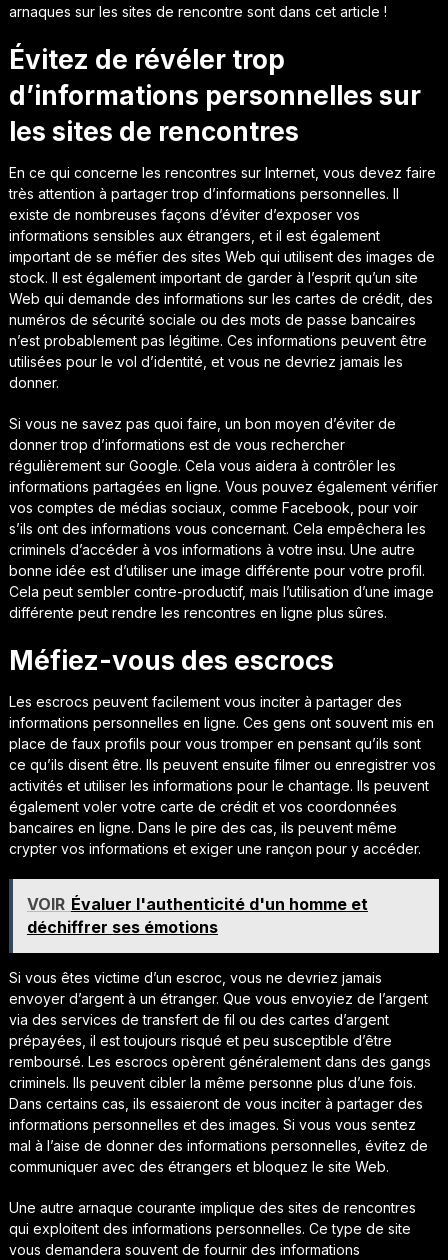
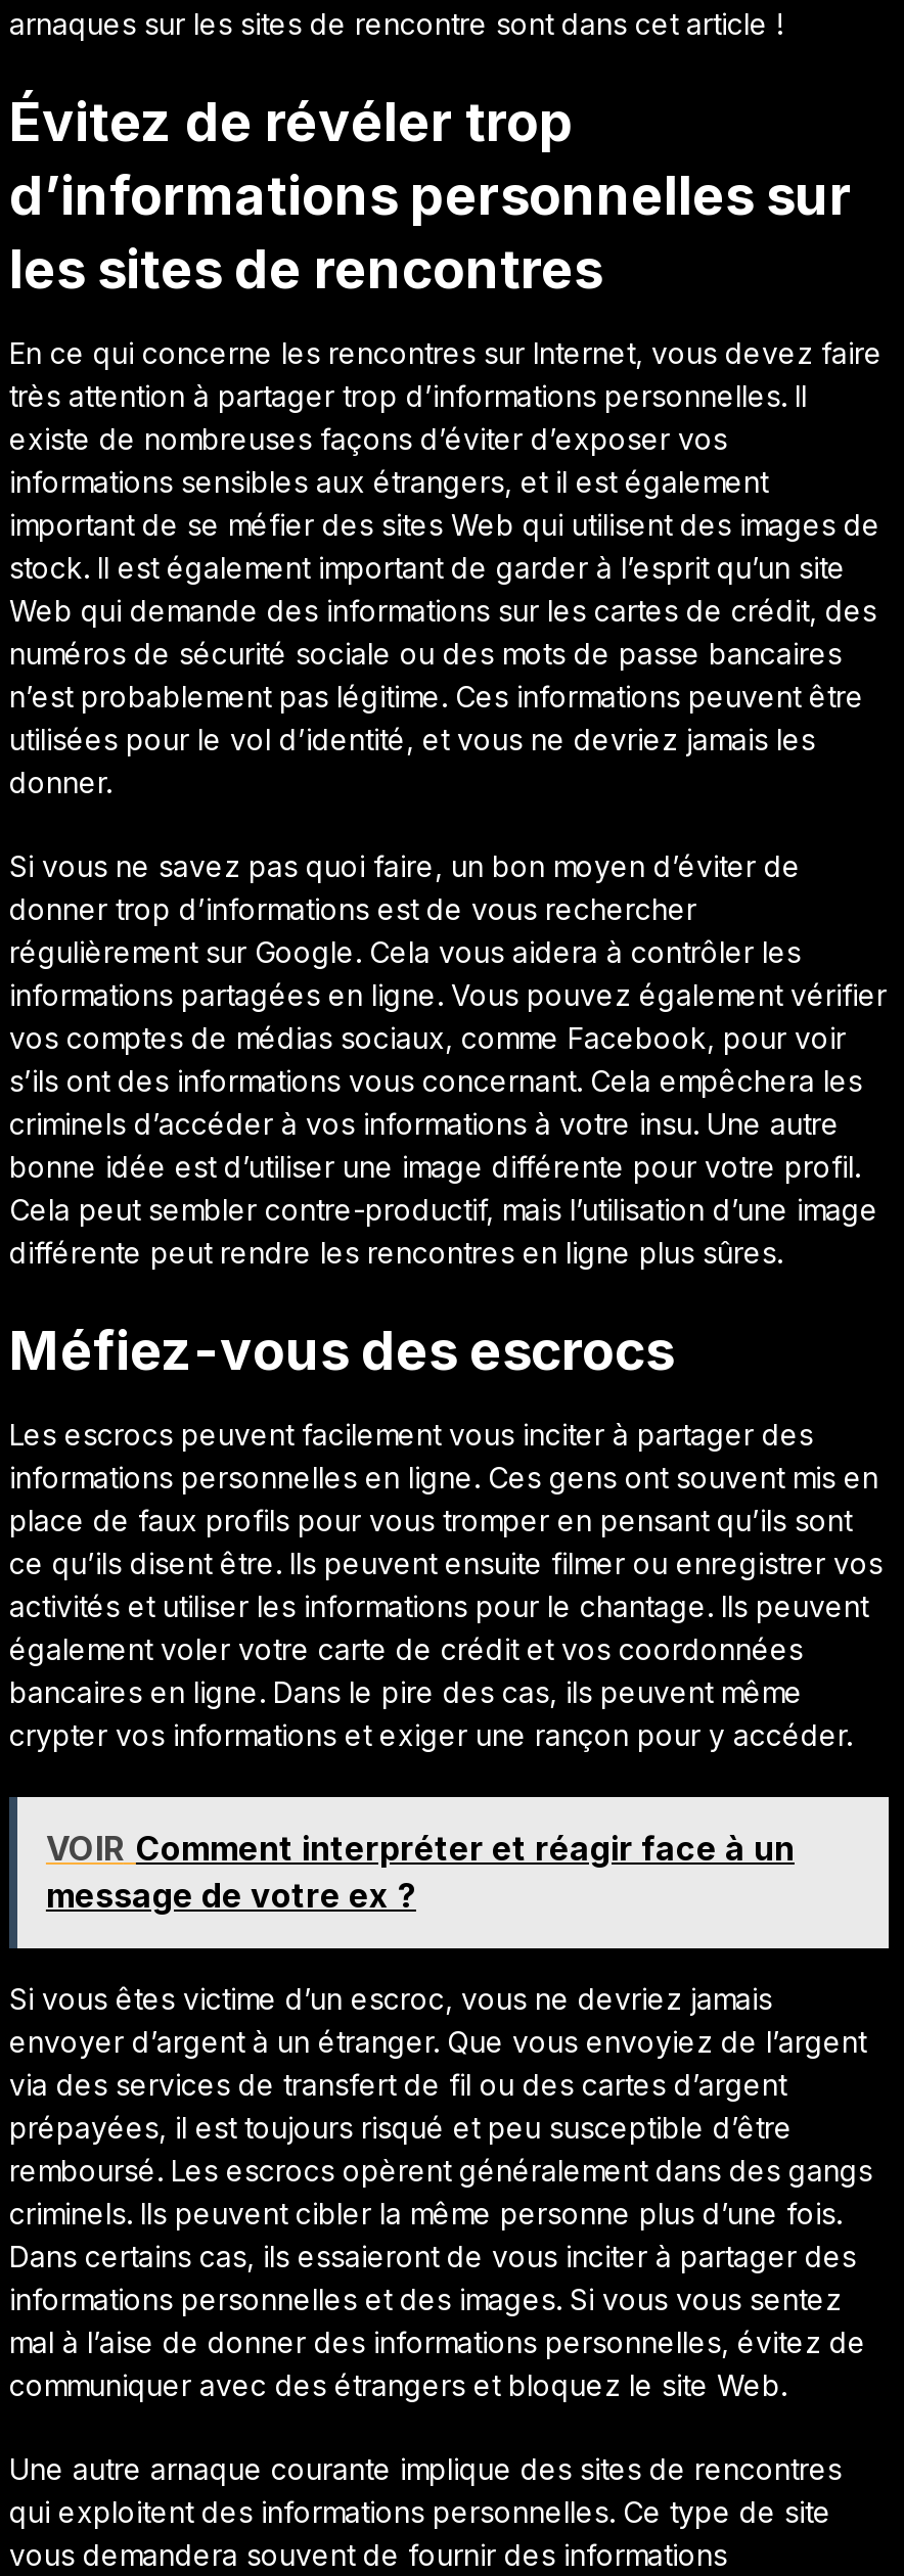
- VOIR Évaluer l'authenticité d'un homme et
- déchiffrer ses émotions
+ VOIR Comment interpréter et réagir face à un
+ message de votre ex ?
